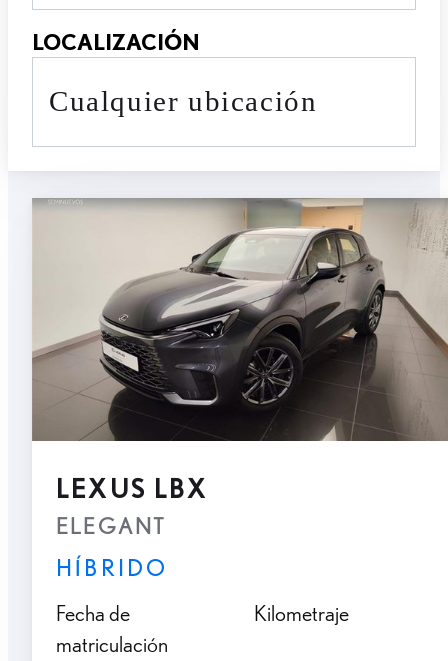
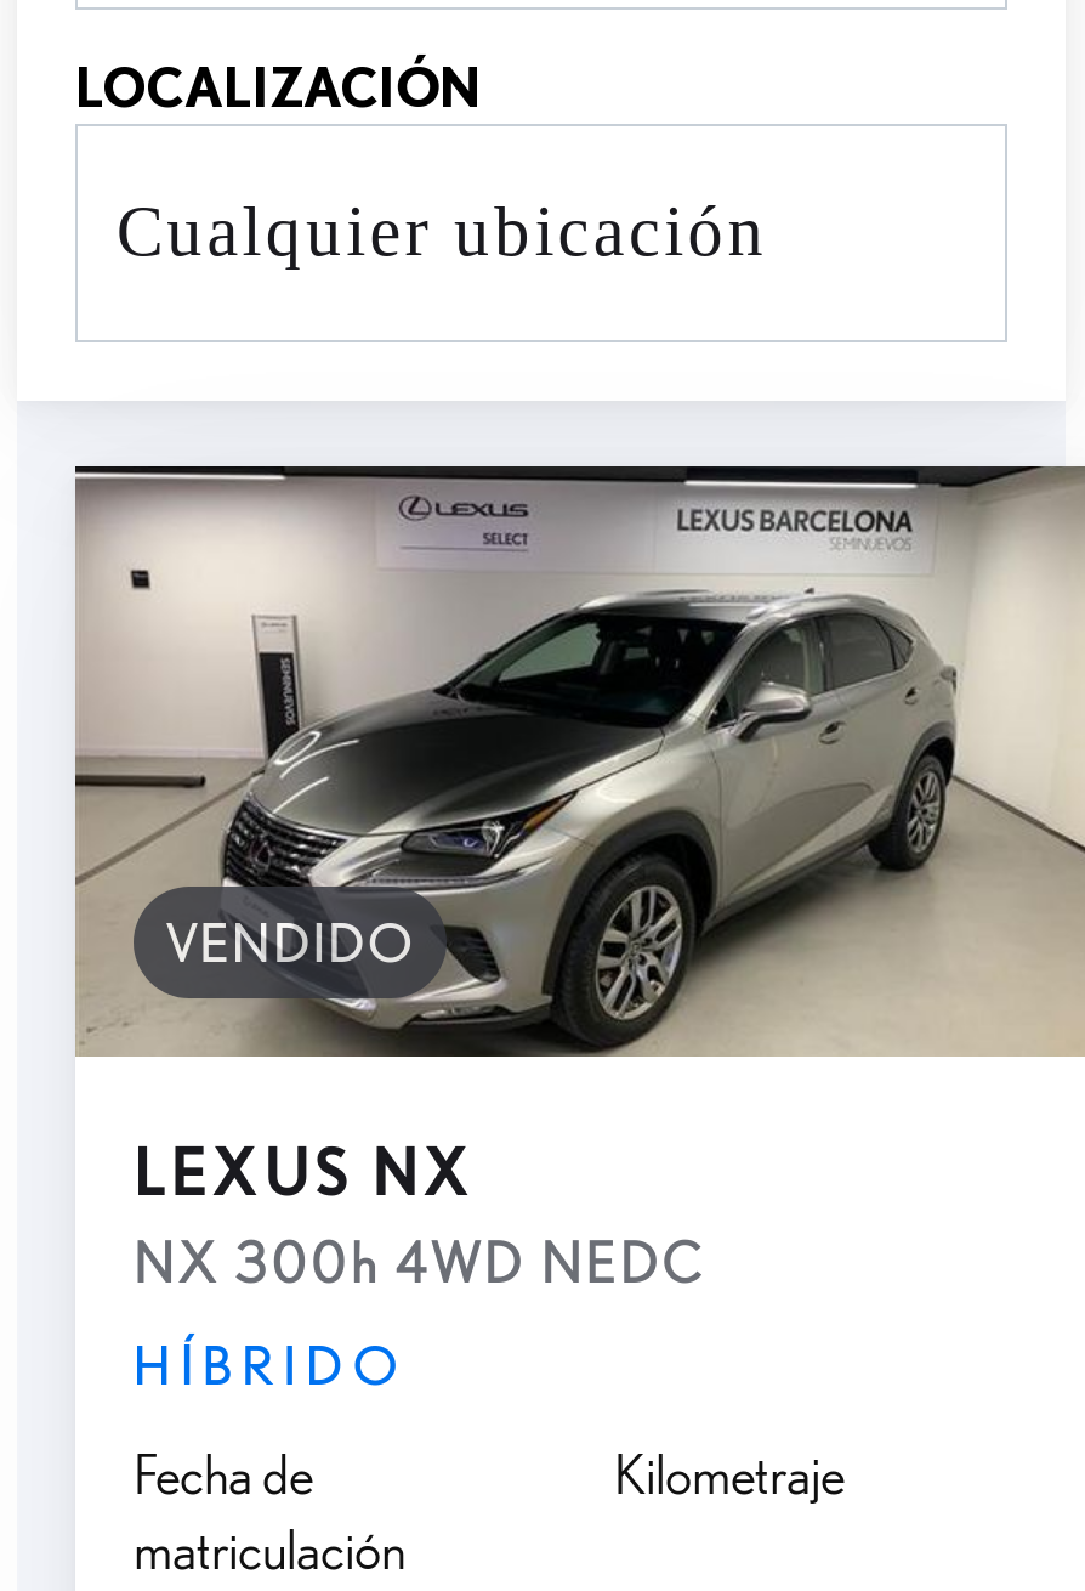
- [image]
- LEXUS LBX
- ELEGANT
+ [image]
+ VENDIDO
+ LEXUS NX
+ NX 300h 4WD NEDC
